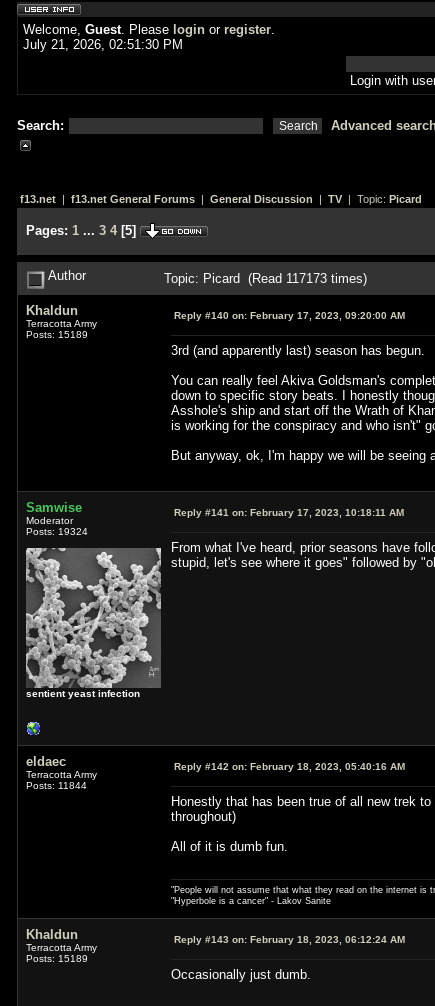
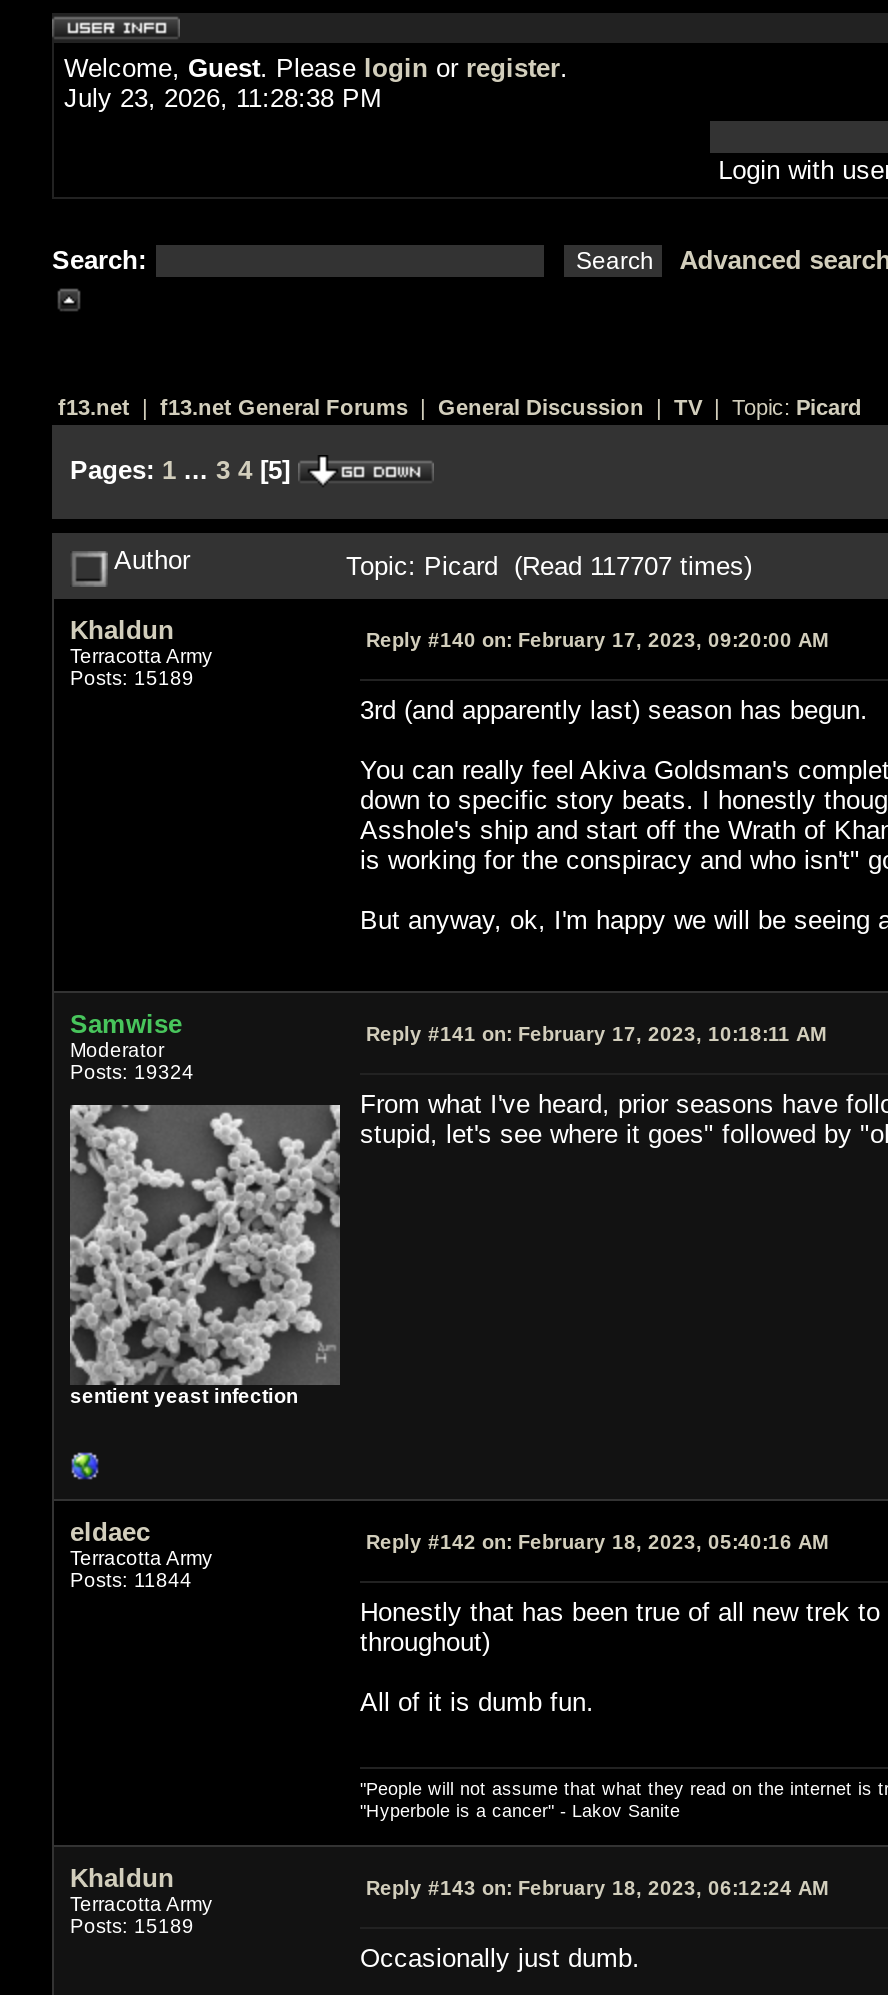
- July 21, 2026, 02:51:30 PM
+ July 23, 2026, 11:28:38 PM

- Topic: Picard (Read 117173 times)
+ Topic: Picard (Read 117707 times)
